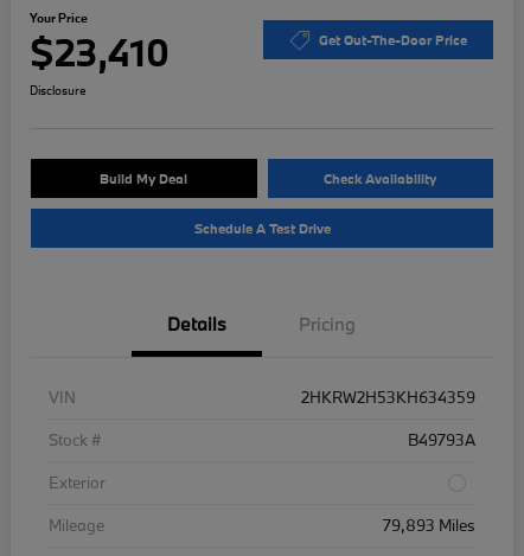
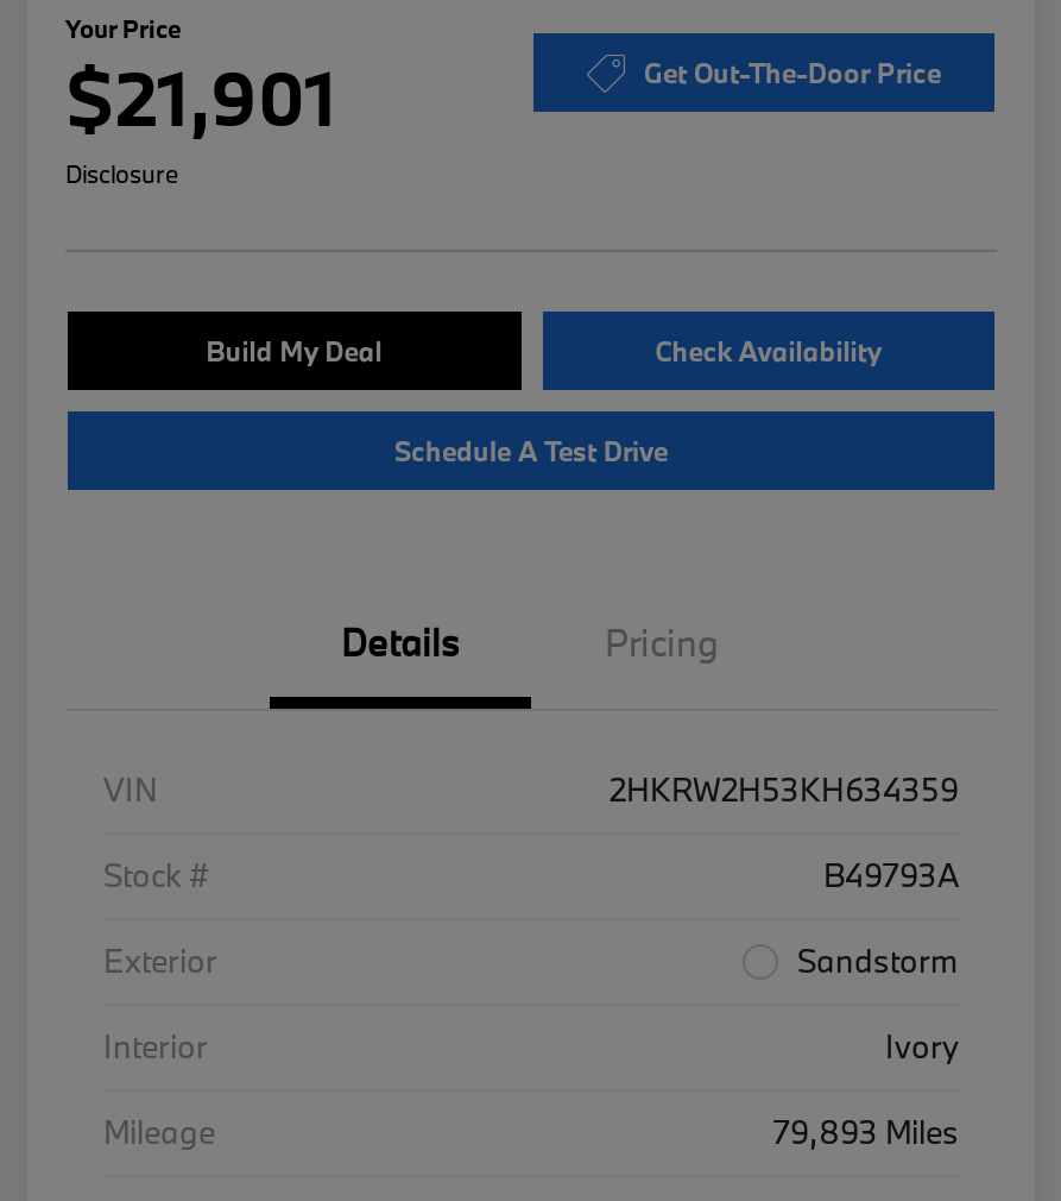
- $23,410
+ $21,901

+ Sandstorm
+ Interior
+ Ivory
